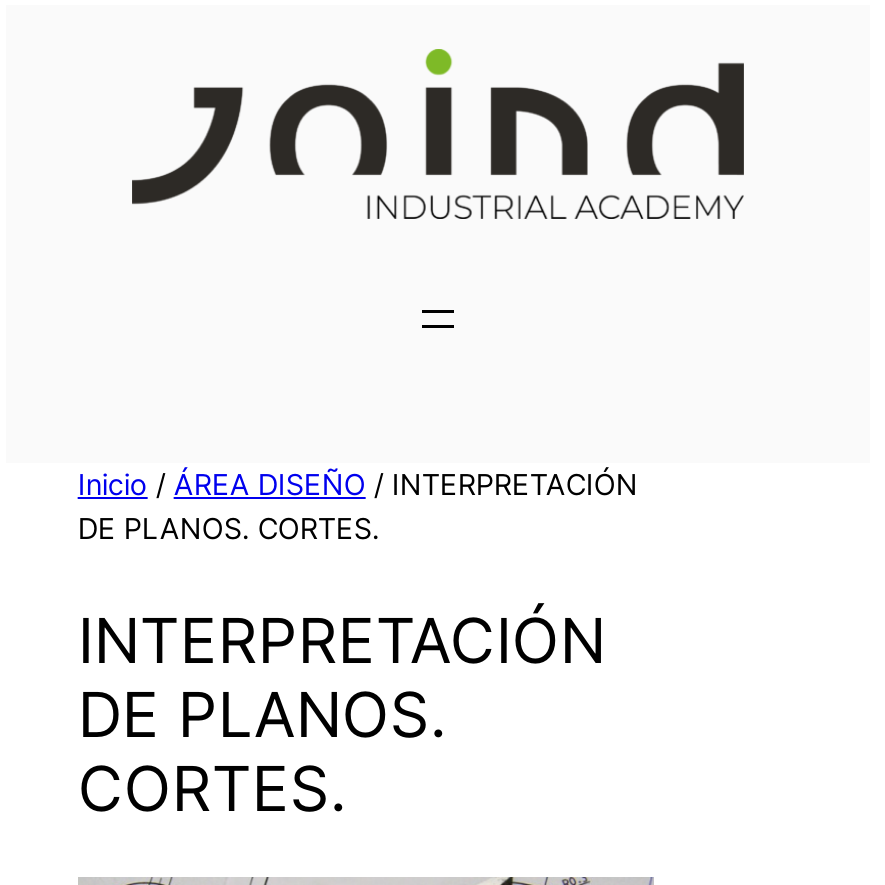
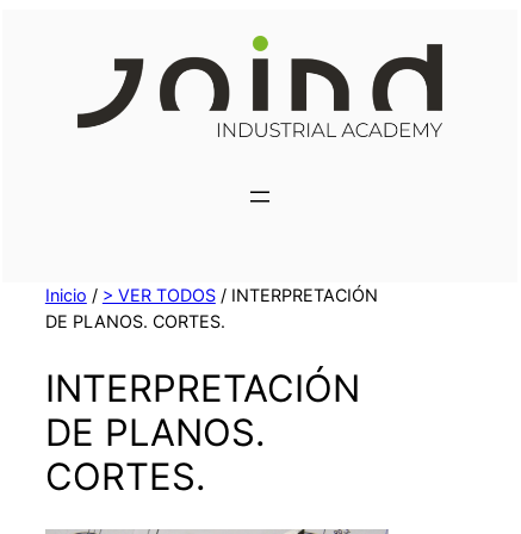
- Inicio / ÁREA DISEÑO / INTERPRETACIÓN
+ Inicio / > VER TODOS / INTERPRETACIÓN
